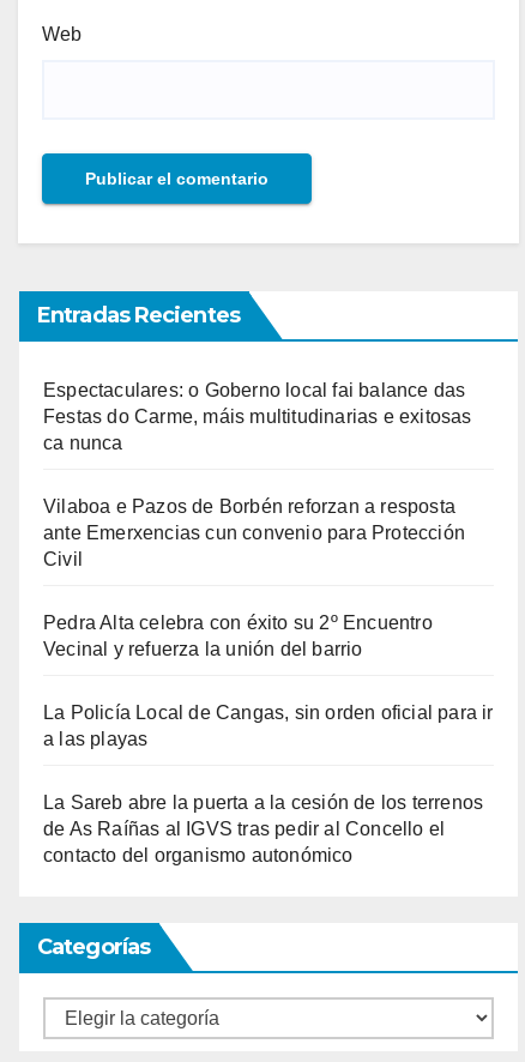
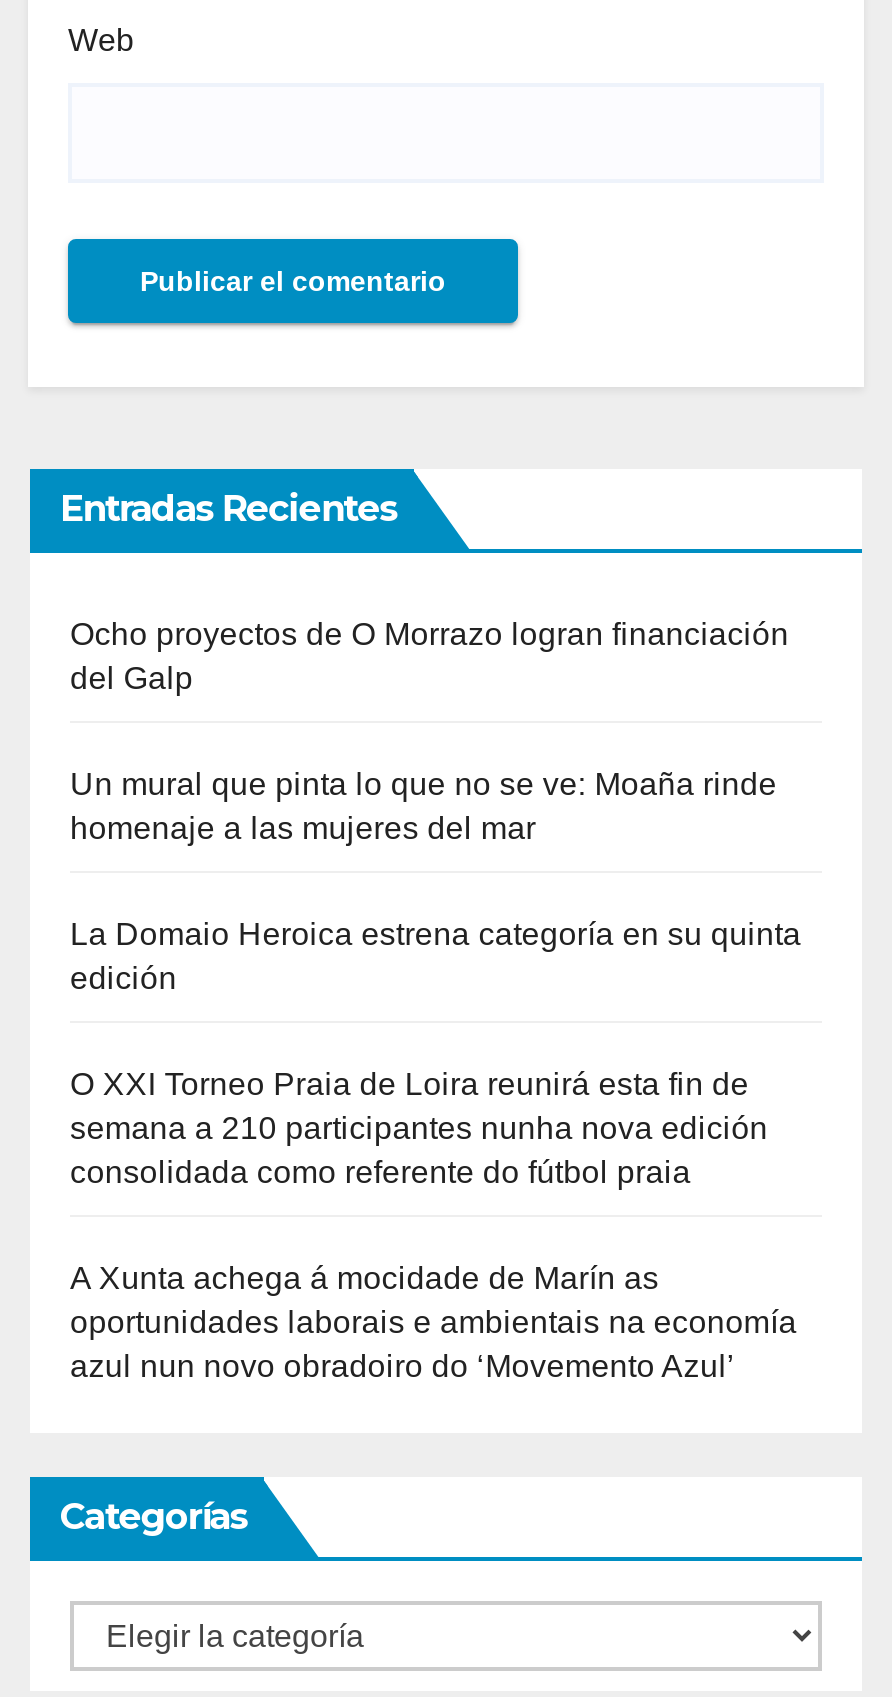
- Espectaculares: o Goberno local fai balance das
- Festas do Carme, máis multitudinarias e exitosas
- ca nunca
+ Ocho proyectos de O Morrazo logran financiación
+ del Galp

- Vilaboa e Pazos de Borbén reforzan a resposta
- ante Emerxencias cun convenio para Protección
- Civil
+ Un mural que pinta lo que no se ve: Moaña rinde
+ homenaje a las mujeres del mar

- Pedra Alta celebra con éxito su 2º Encuentro
- Vecinal y refuerza la unión del barrio
+ La Domaio Heroica estrena categoría en su quinta
+ edición

- La Policía Local de Cangas, sin orden oficial para ir
- a las playas
+ O XXI Torneo Praia de Loira reunirá esta fin de
+ semana a 210 participantes nunha nova edición
+ consolidada como referente do fútbol praia

- La Sareb abre la puerta a la cesión de los terrenos
- de As Raíñas al IGVS tras pedir al Concello el
- contacto del organismo autonómico
+ A Xunta achega á mocidade de Marín as
+ oportunidades laborais e ambientais na economía
+ azul nun novo obradoiro do ‘Movemento Azul’
